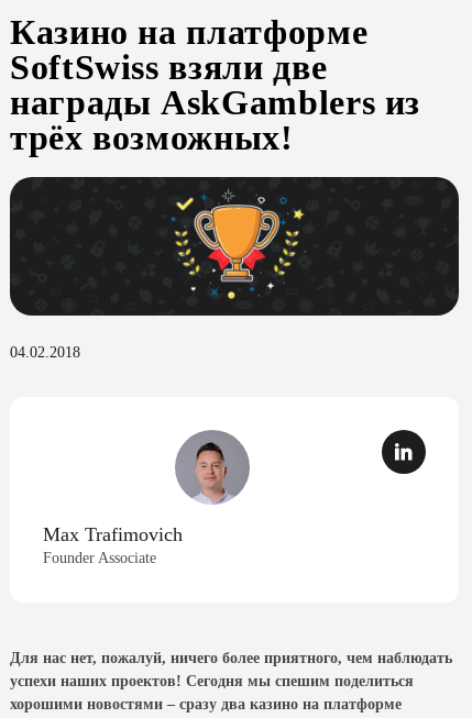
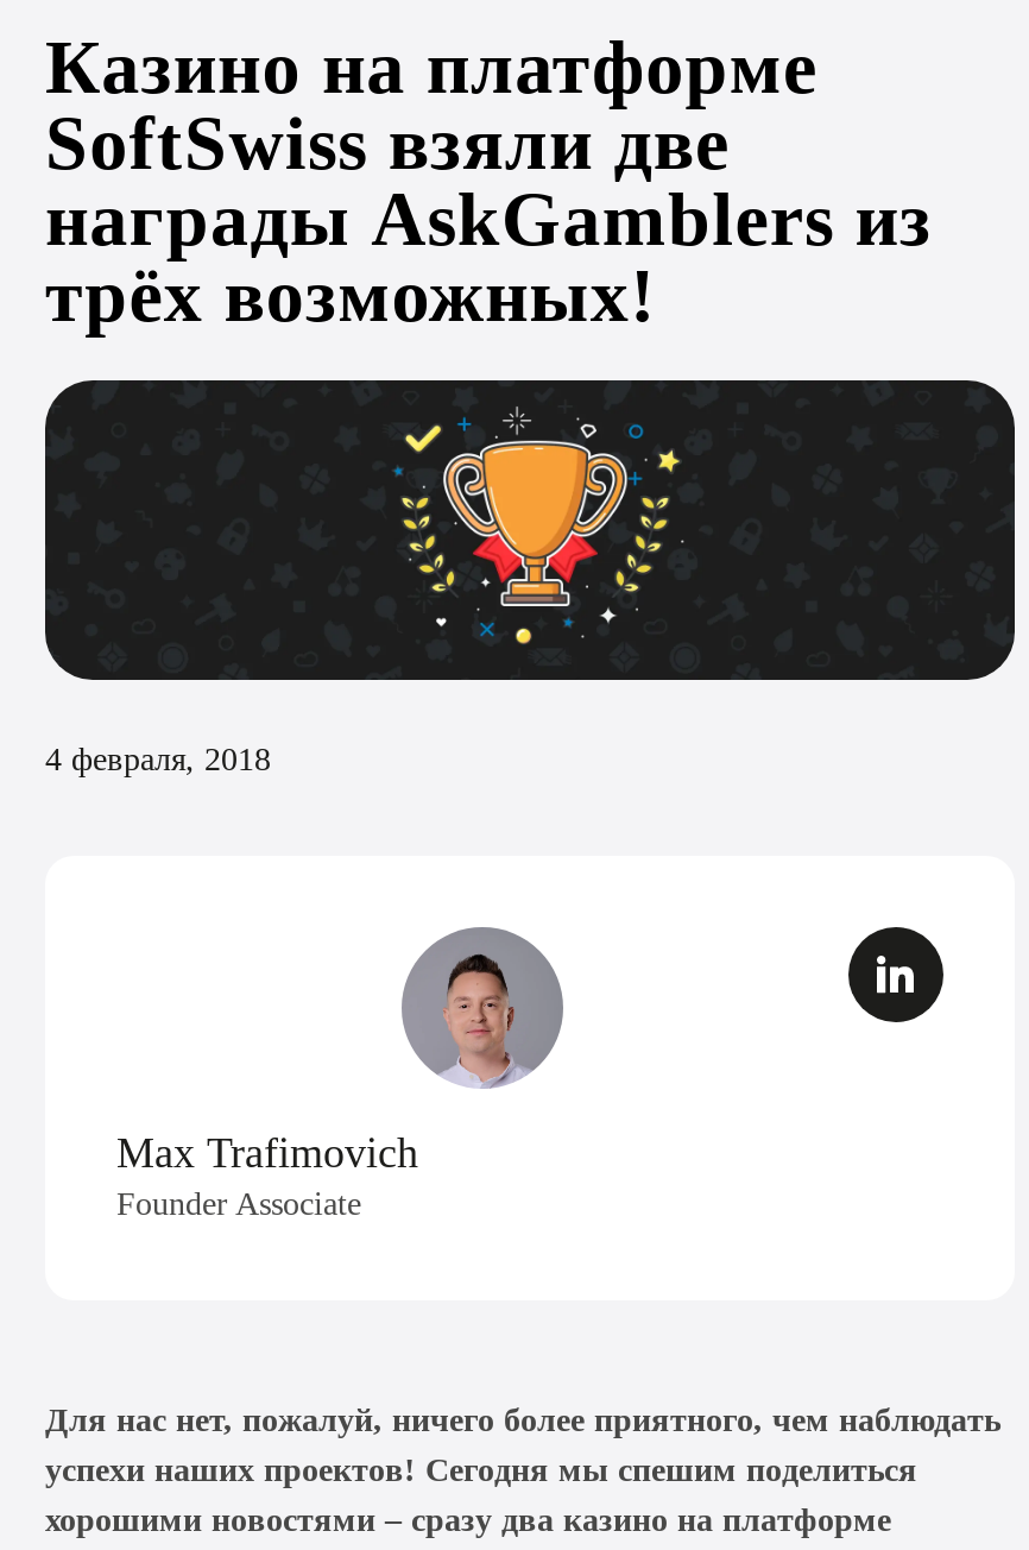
- 04.02.2018
+ 4 февраля, 2018
